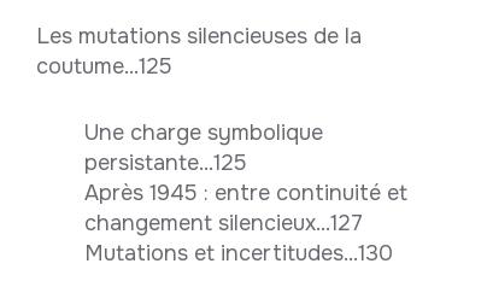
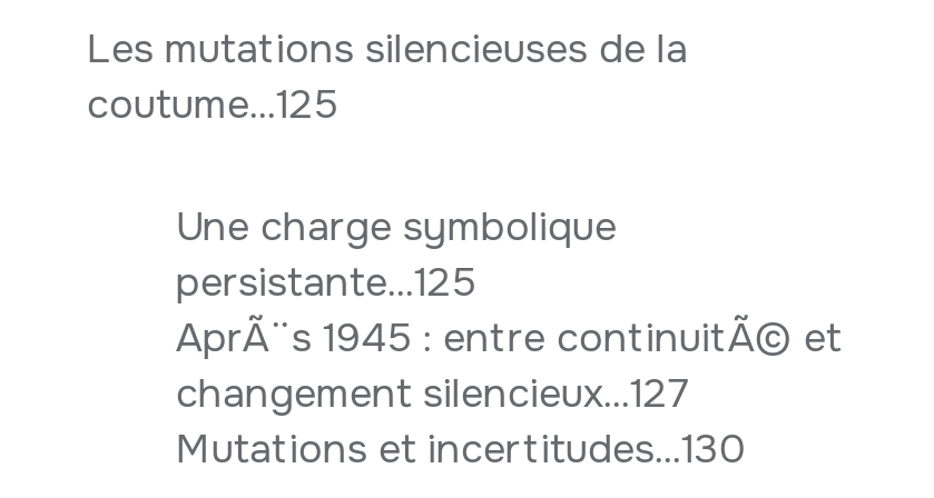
- Après 1945 : entre continuité et
+ AprÃ¨s 1945 : entre continuitÃ© et
